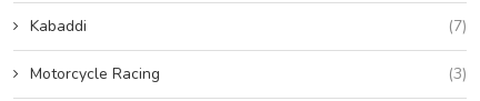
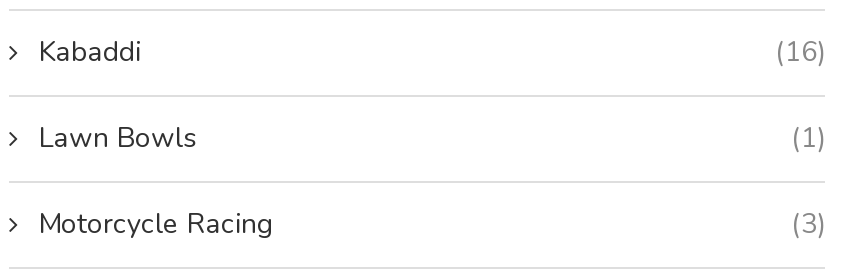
- (7)
+ (16)
+ Lawn Bowls
+ (1)
